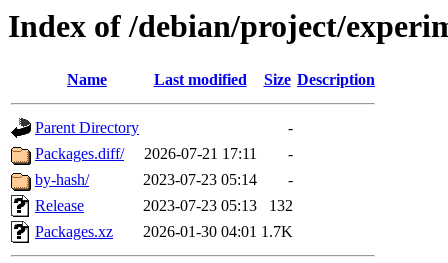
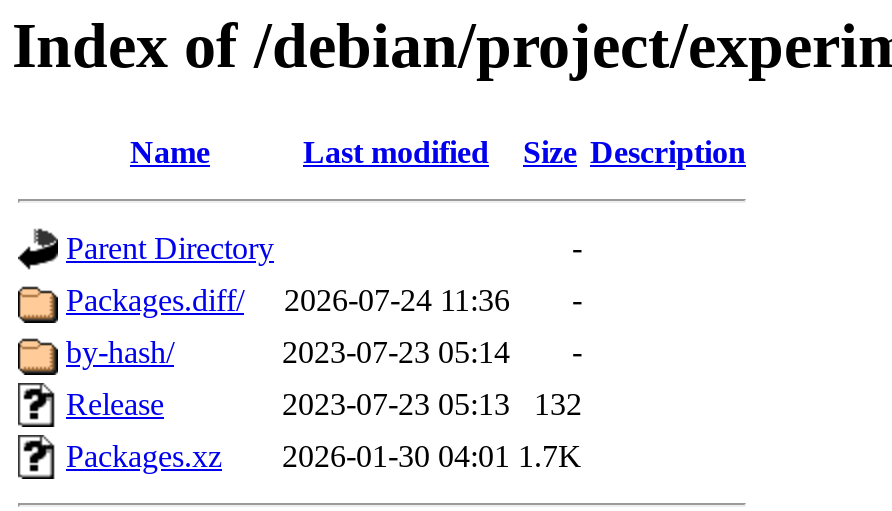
- 2026-07-21 17:11
+ 2026-07-24 11:36
